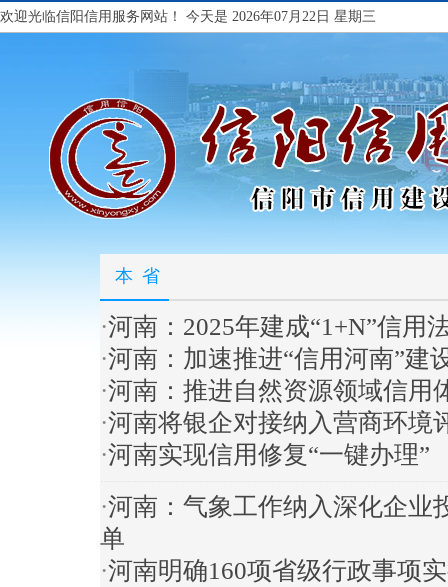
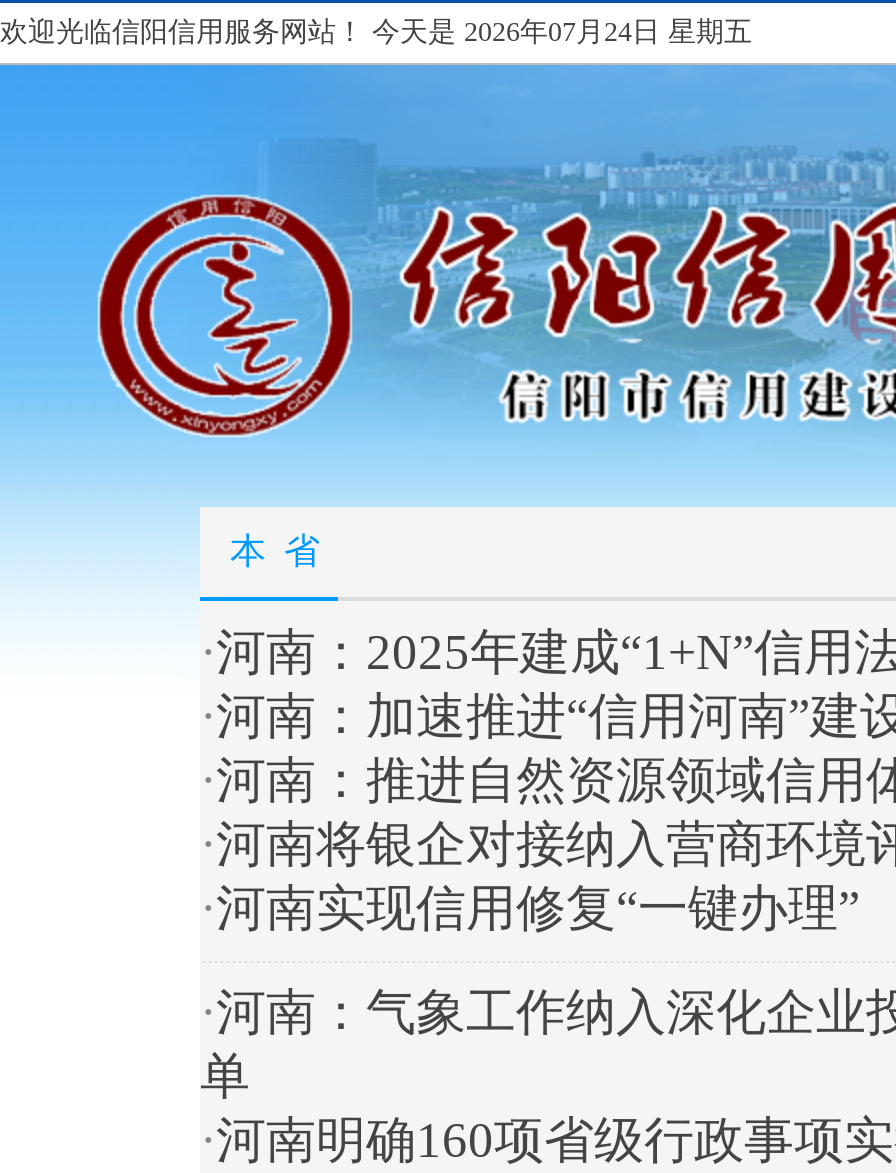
- 欢迎光临信阳信用服务网站！今天是 2026年07月22日 星期三
+ 欢迎光临信阳信用服务网站！今天是 2026年07月24日 星期五
